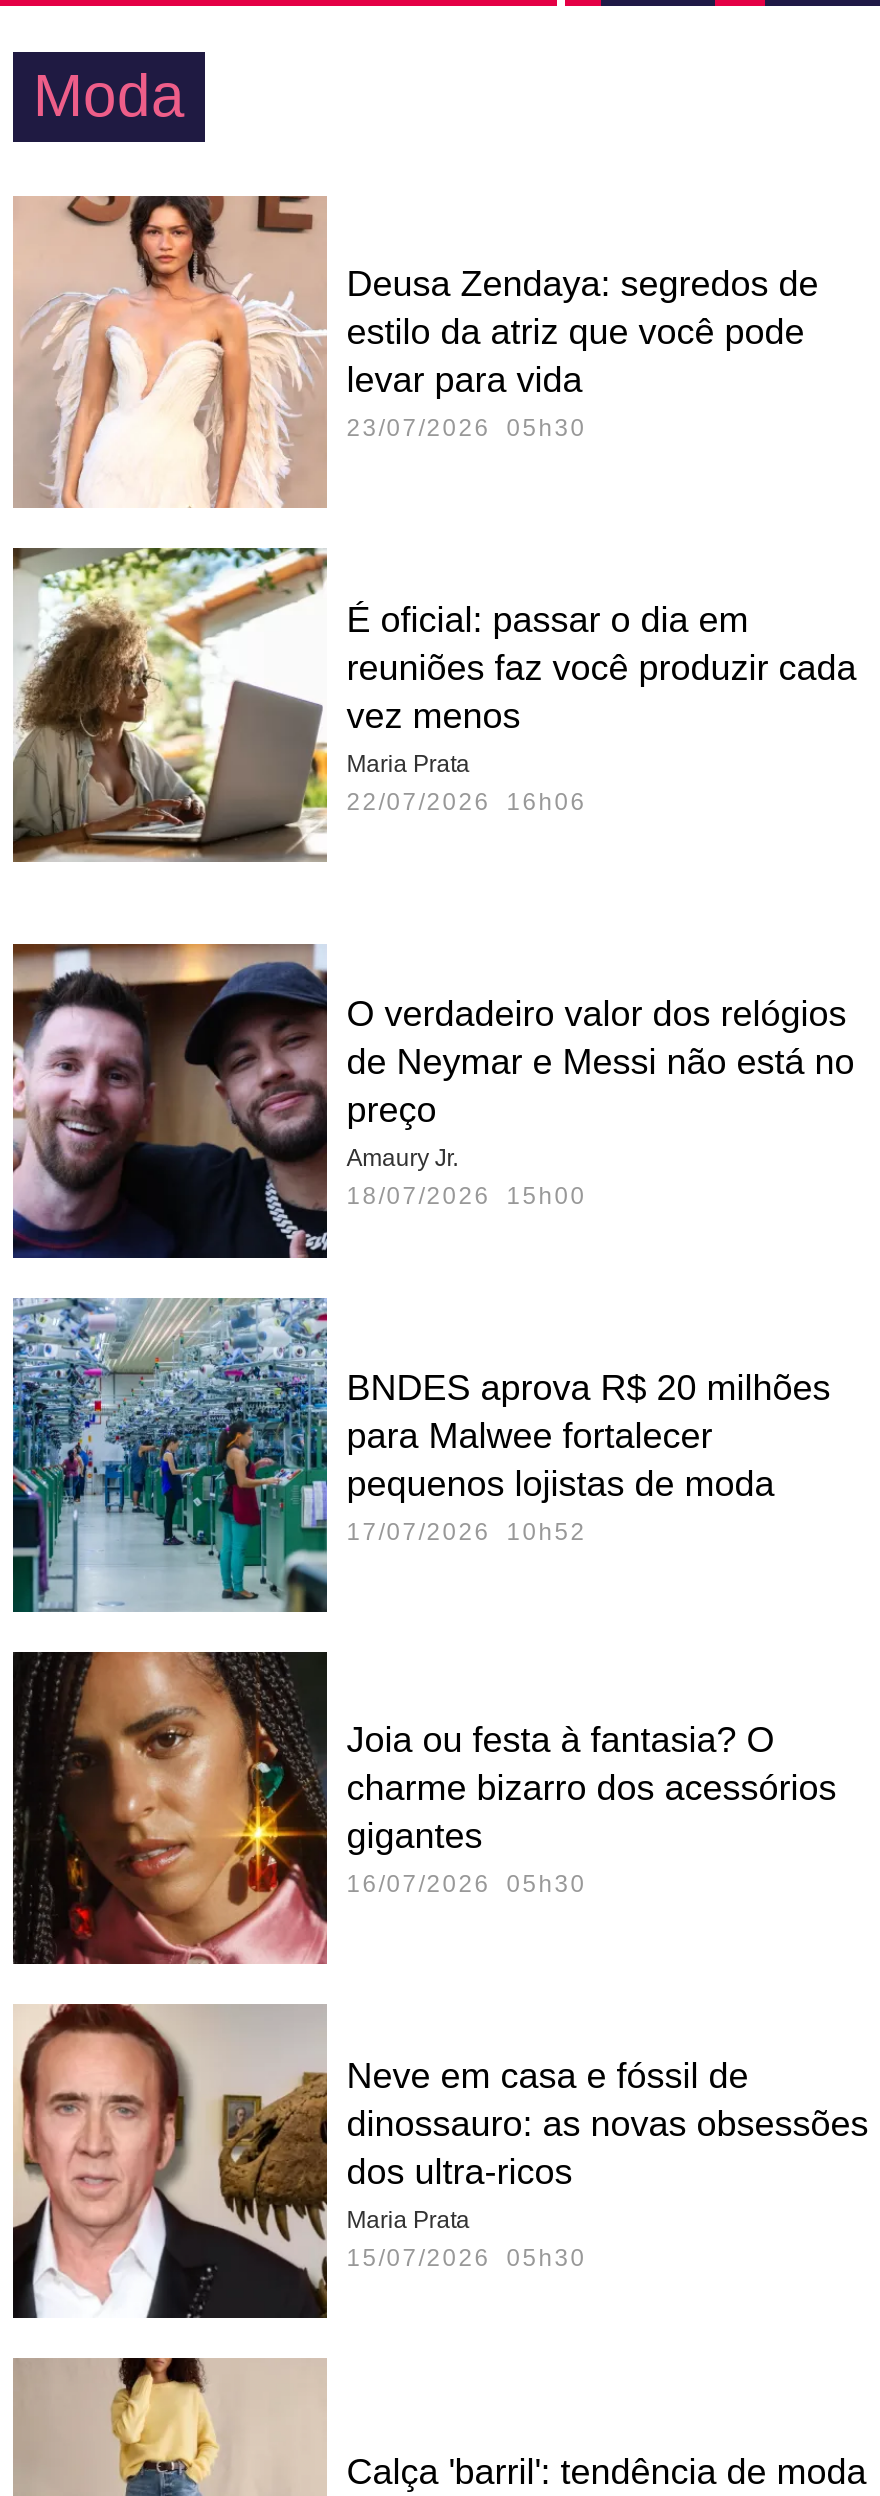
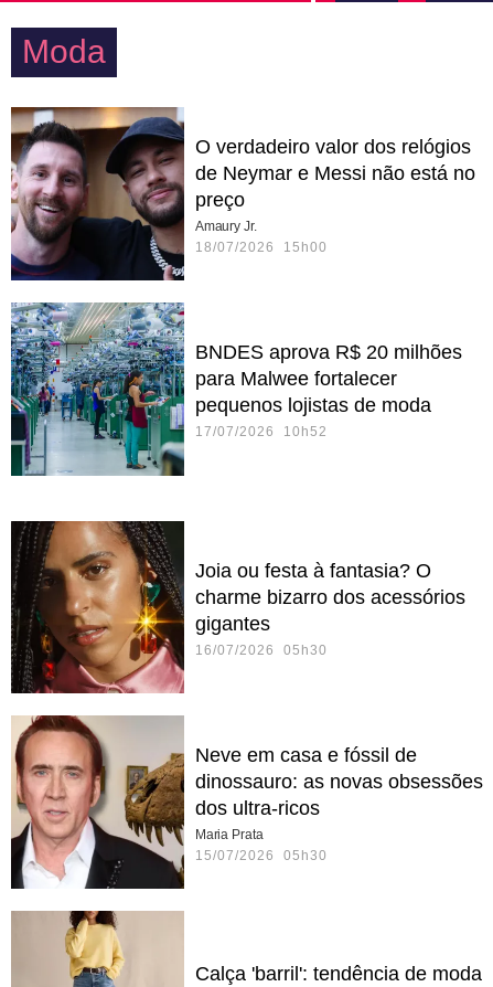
- [image]
- Deusa Zendaya: segredos de
- estilo da atriz que você pode
- levar para vida
- 23/07/2026 05h30

- [image]
- É oficial: passar o dia em
- reuniões faz você produzir cada
- vez menos
- Maria Prata
- 22/07/2026 16h06

moved up: [image] | O verdadeiro valor dos relógios | de Neymar e Messi não está no | ... | pequenos lojistas de moda | 17/07/2026 10h52
